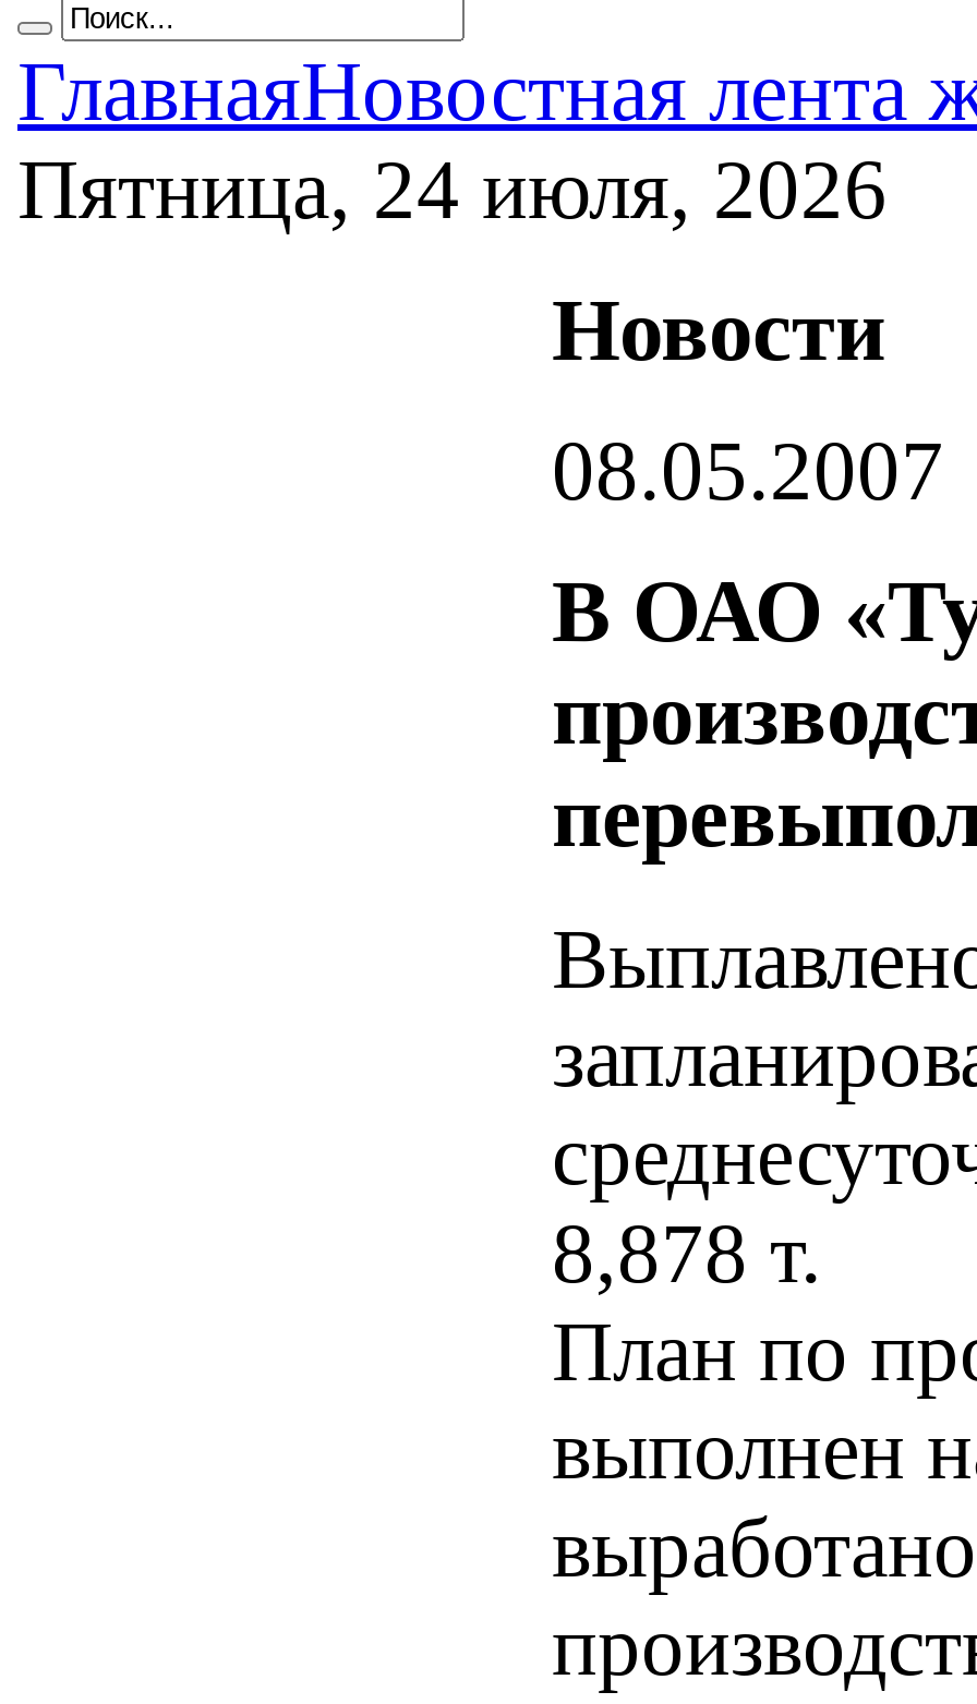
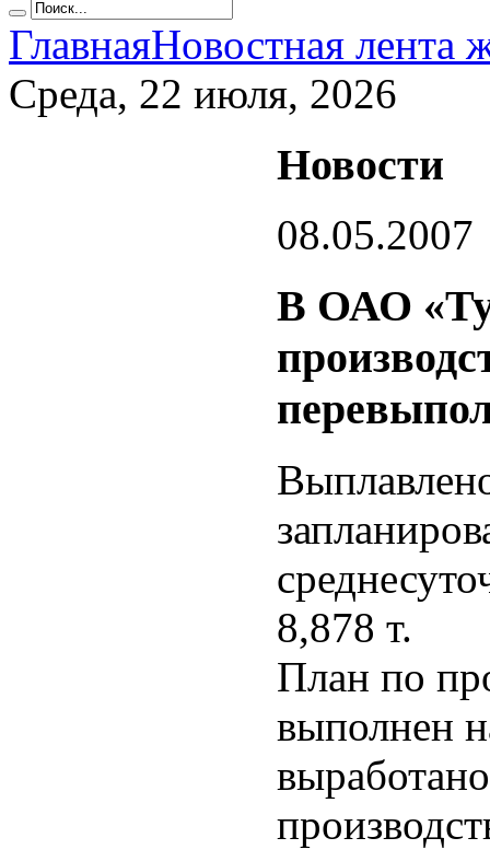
- Пятница, 24 июля, 2026
+ Среда, 22 июля, 2026
